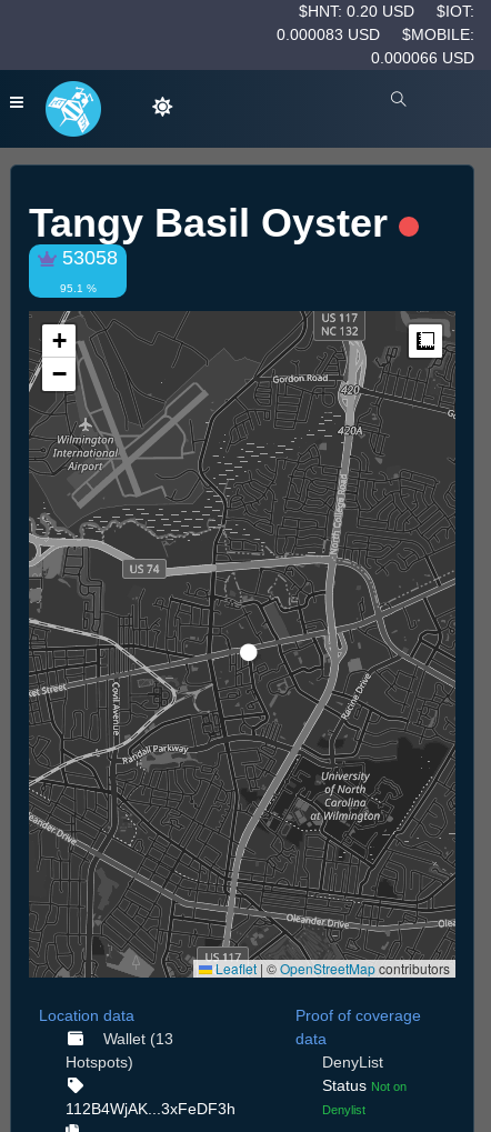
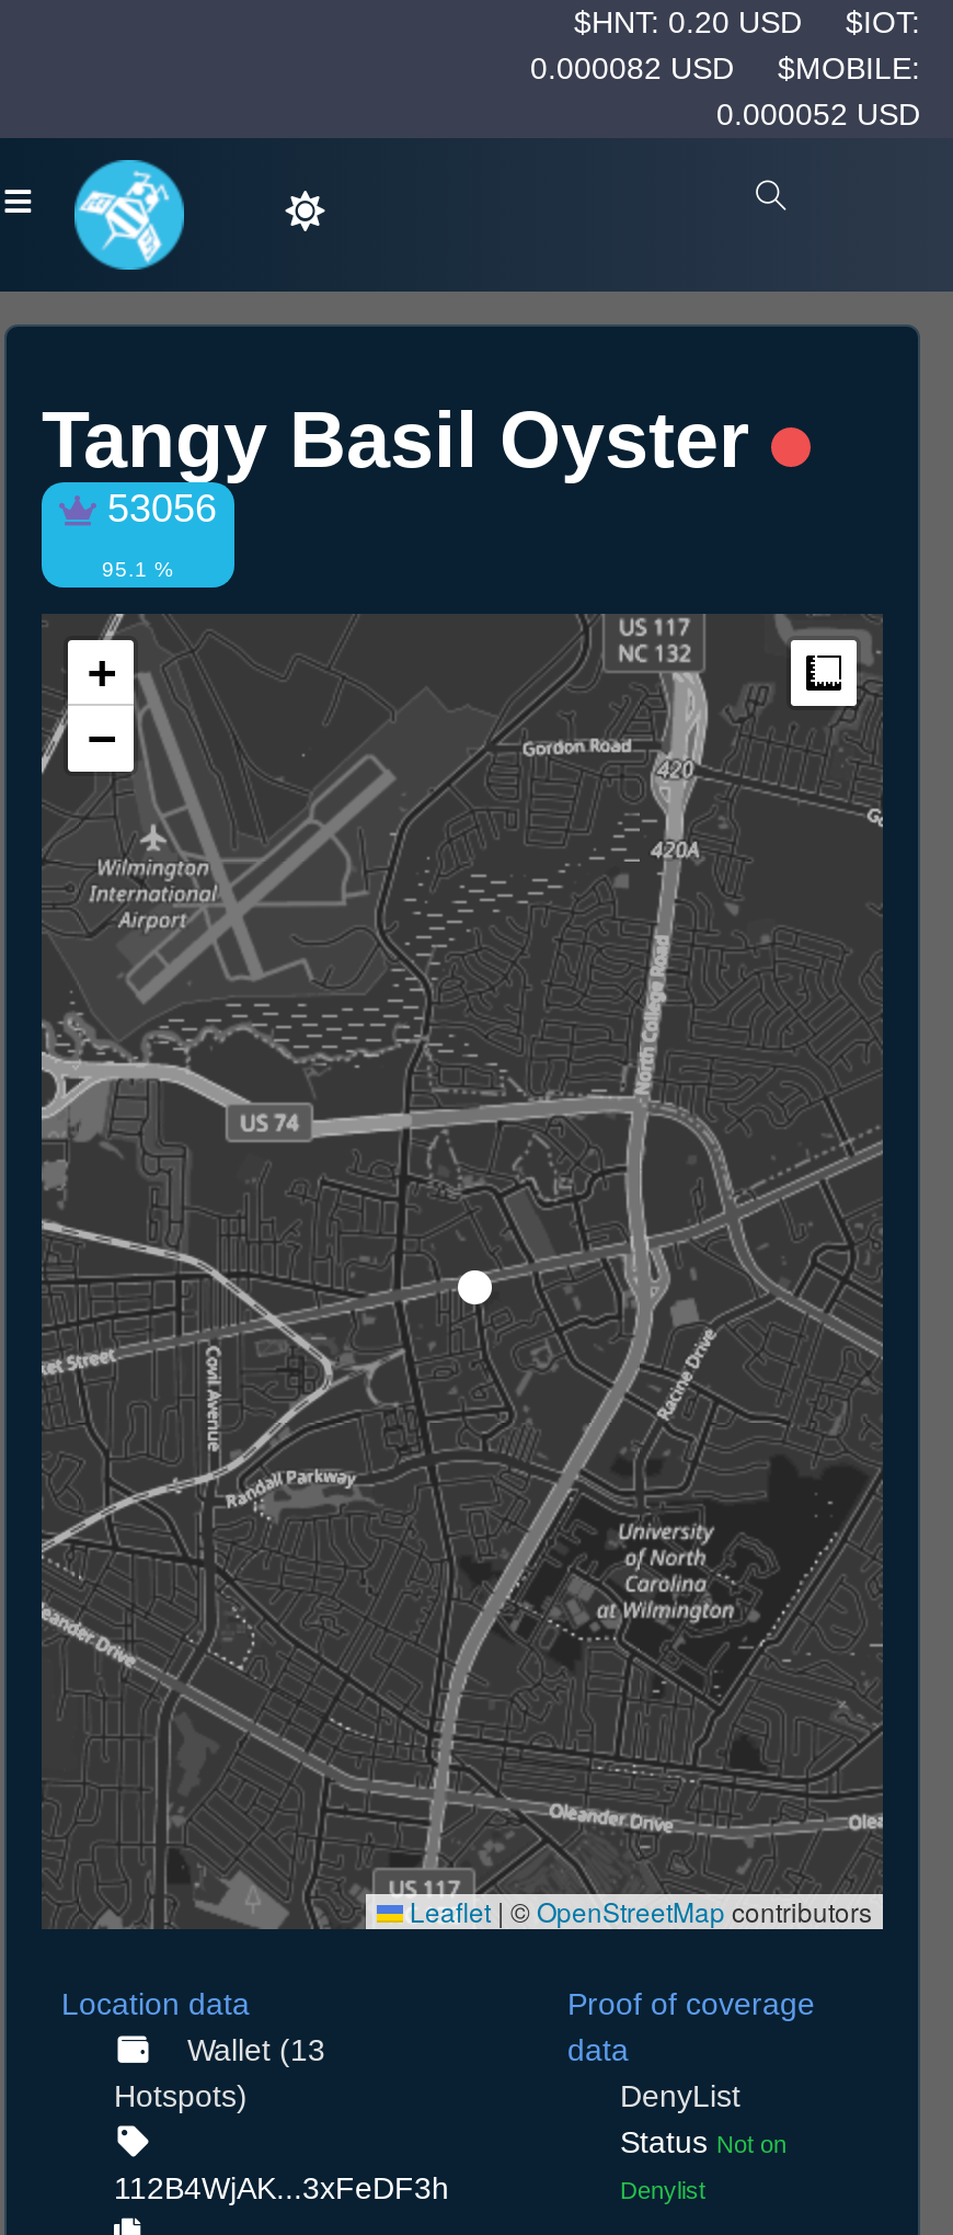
- 0.000083 USD $MOBILE:
+ 0.000082 USD $MOBILE:

- 0.000066 USD
+ 0.000052 USD

- 53058
+ 53056
